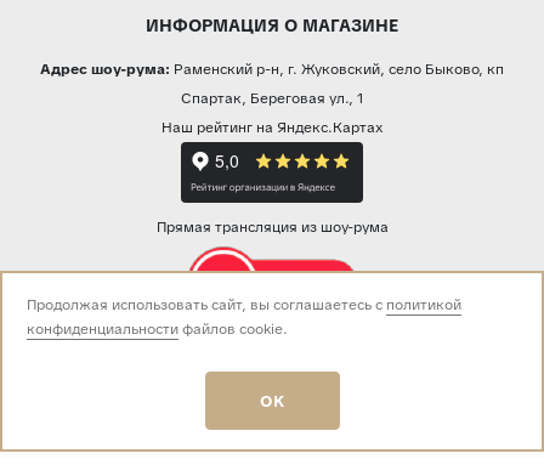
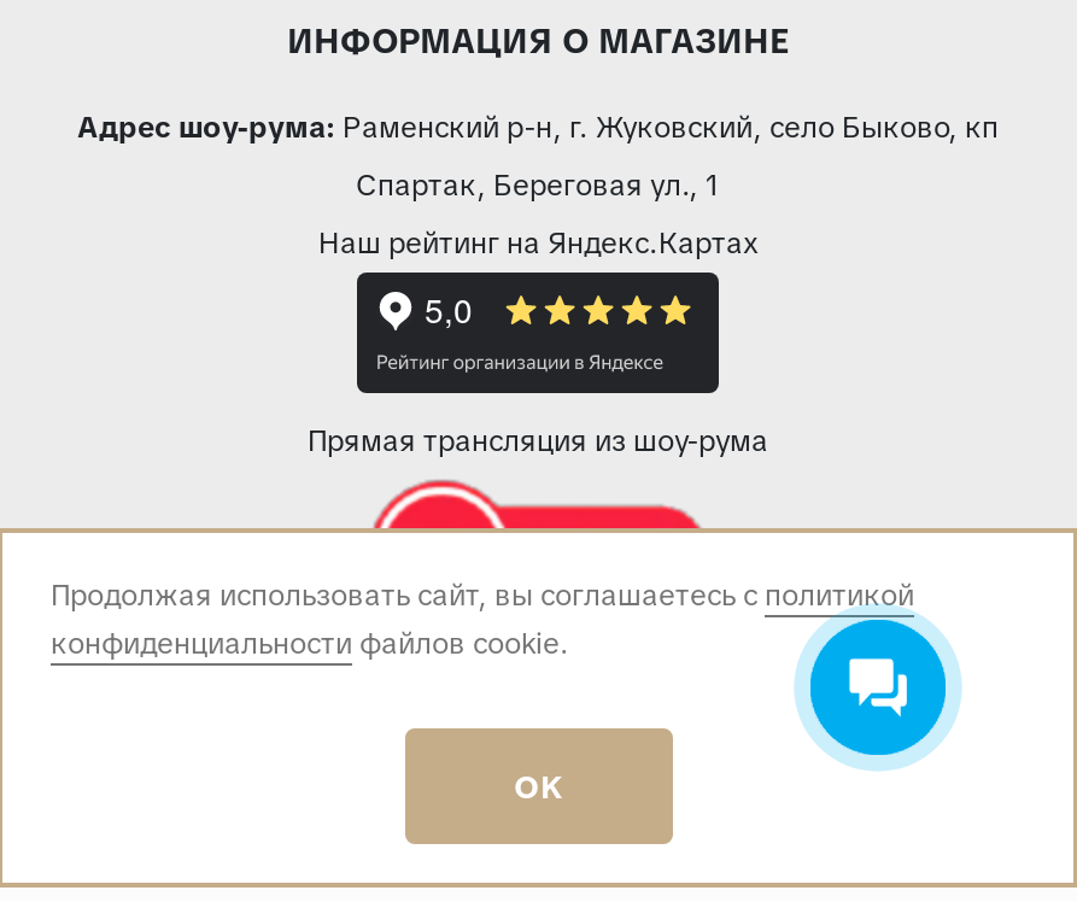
+ [image]
